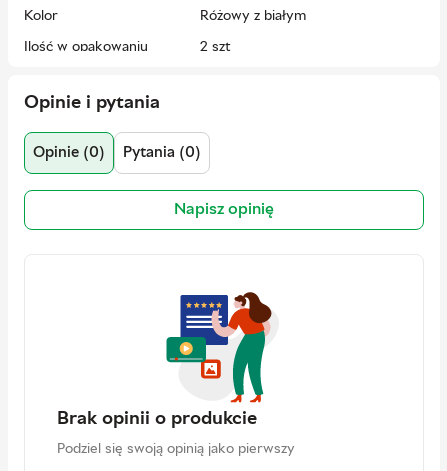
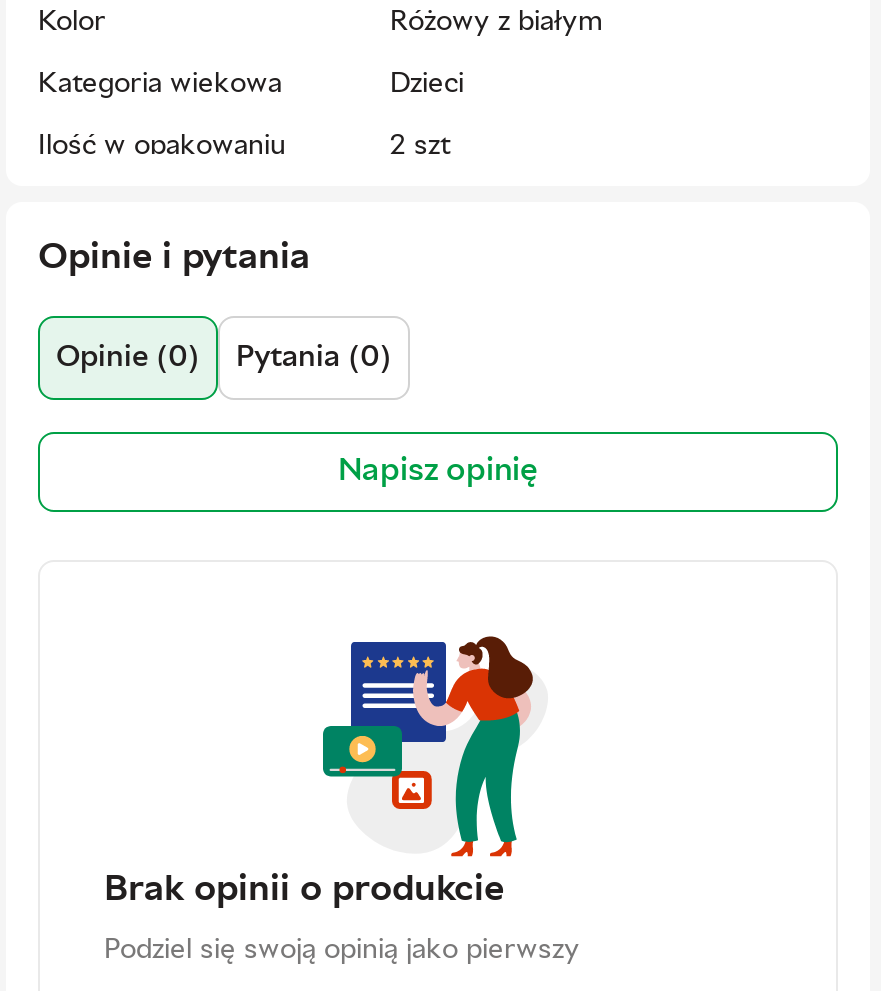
+ Kategoria wiekowa
+ Dzieci
